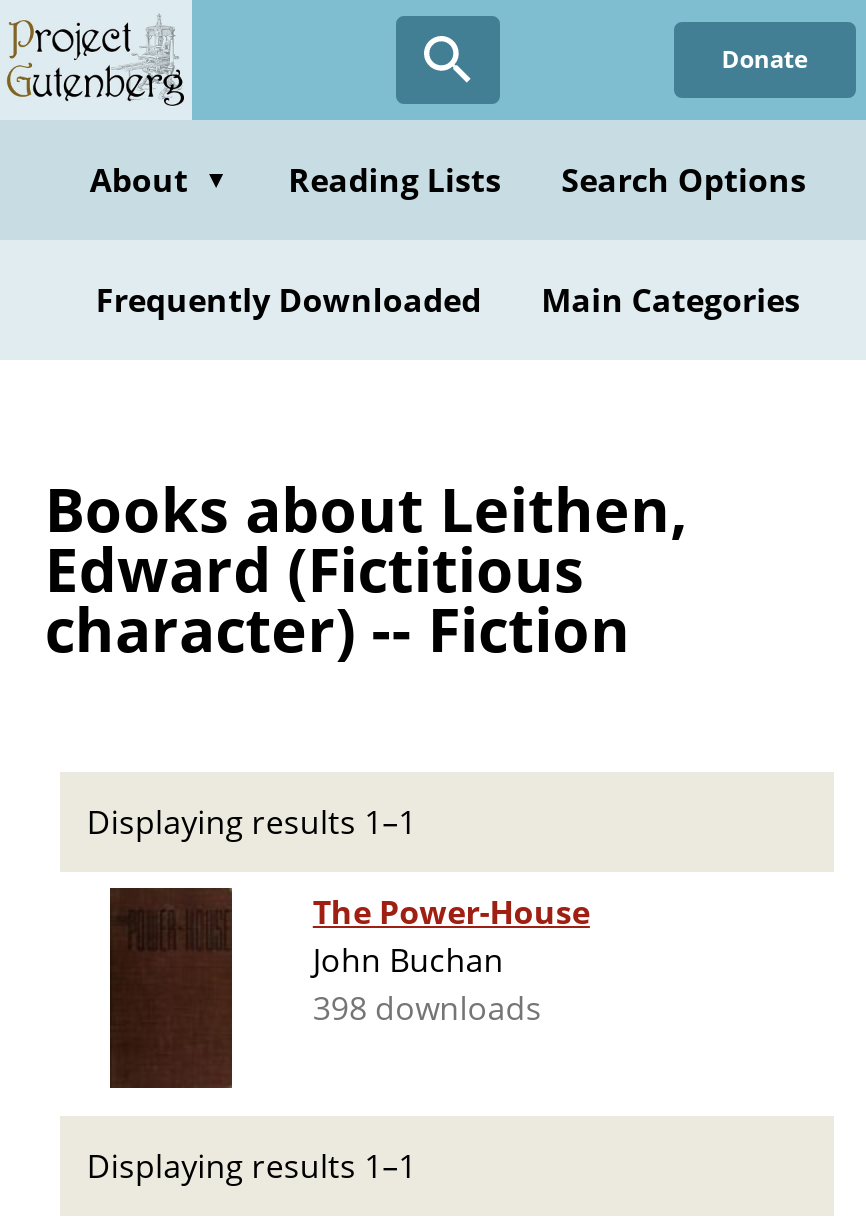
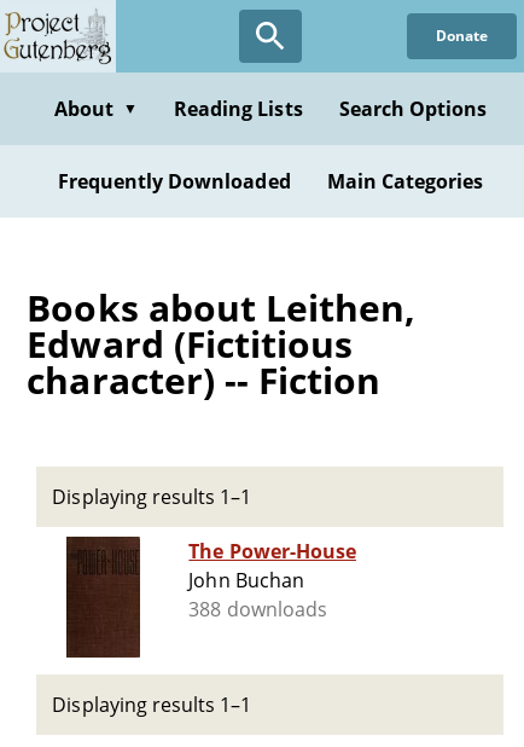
- 398 downloads
+ 388 downloads
